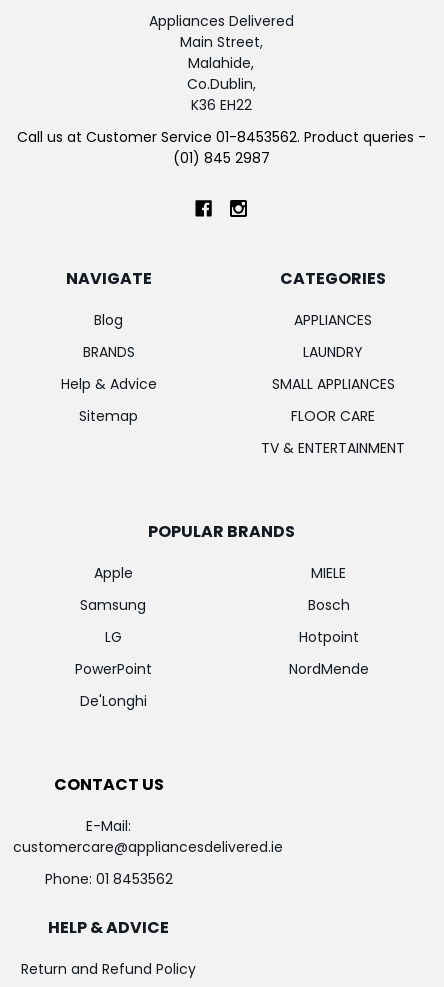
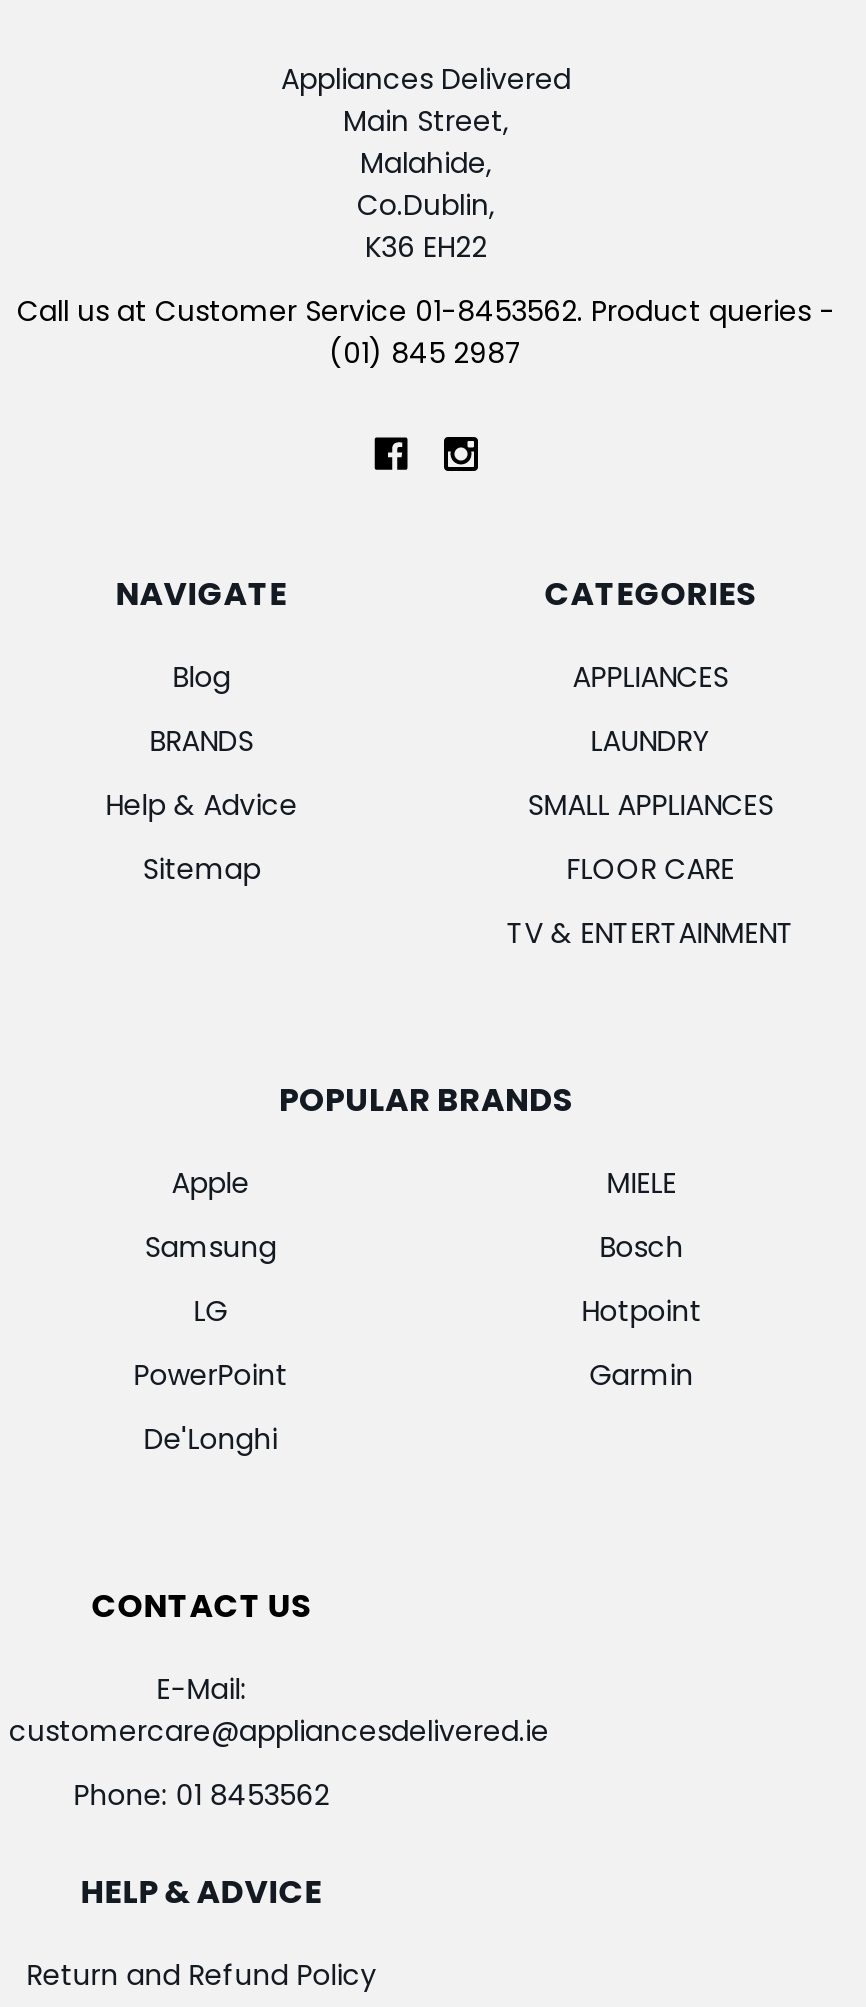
- NordMende
+ Garmin
